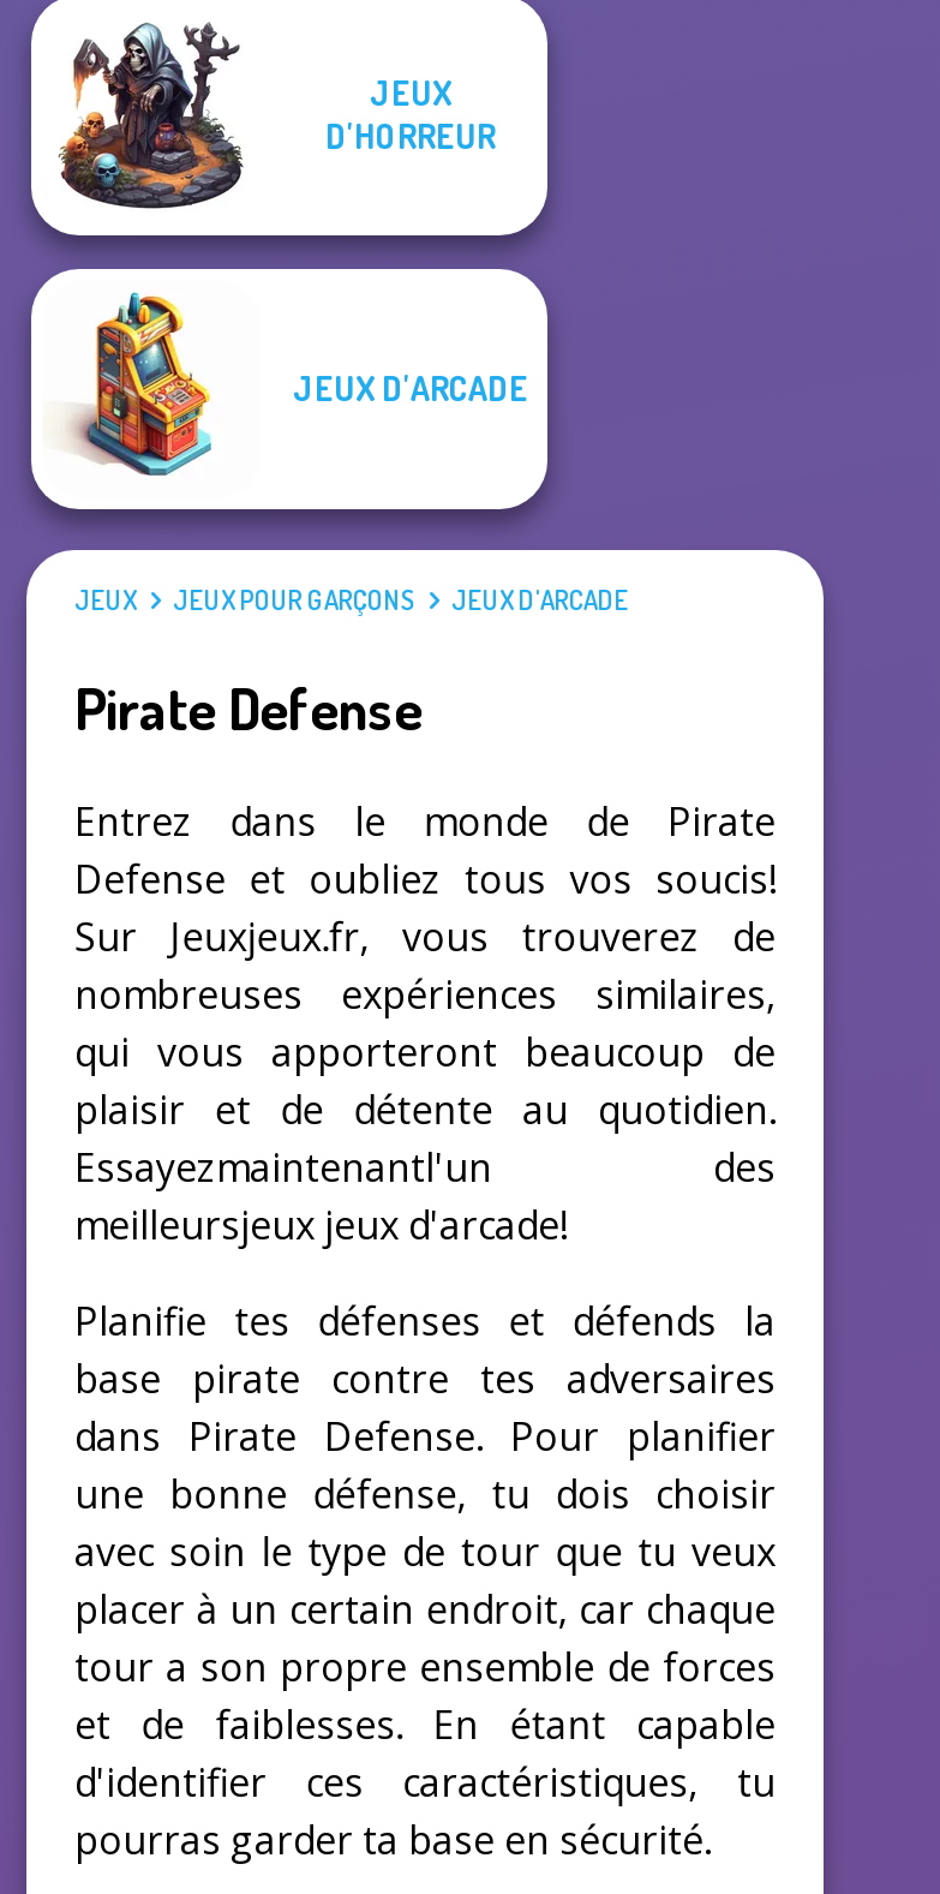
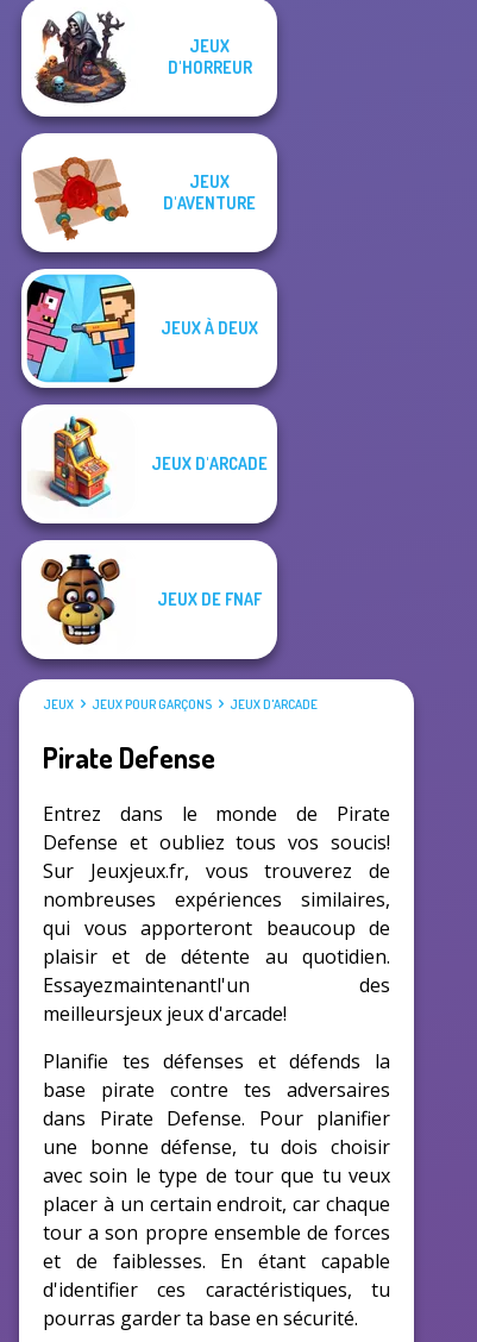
+ [image]
+ JEUX À DEUX

+ [image]
+ JEUX
+ D'AVENTURE

+ [image]
+ JEUX DE FNAF
